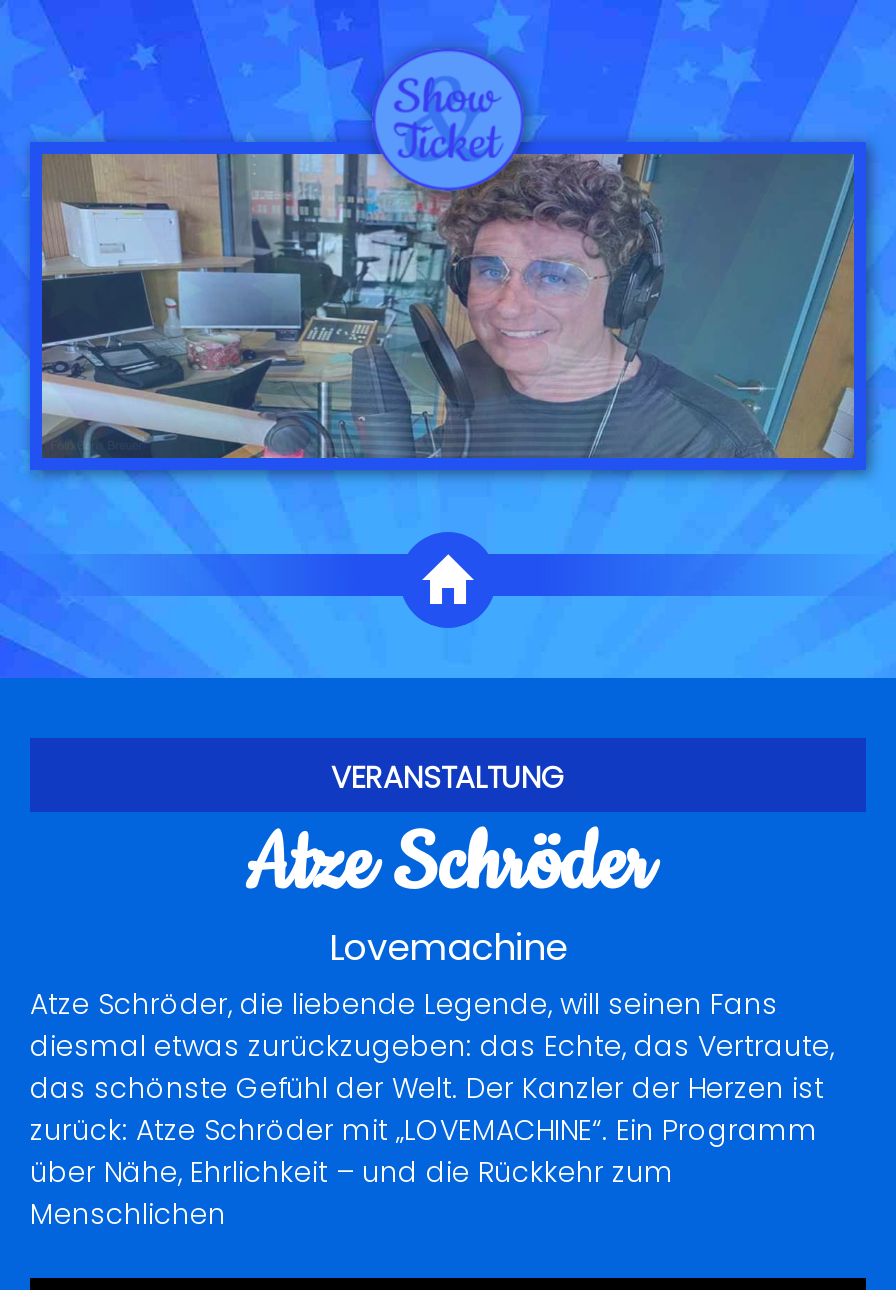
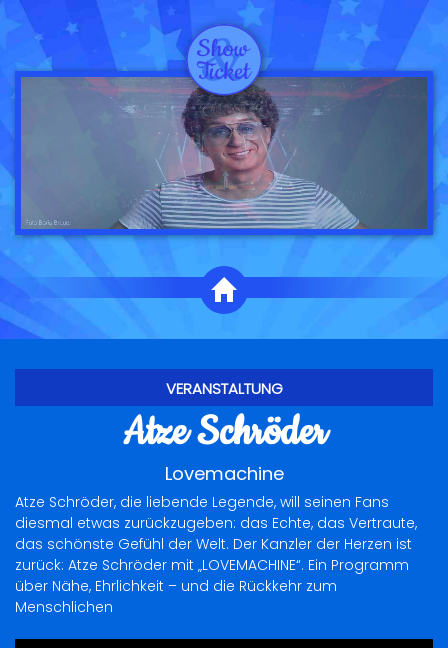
- [image]
+ [image]
